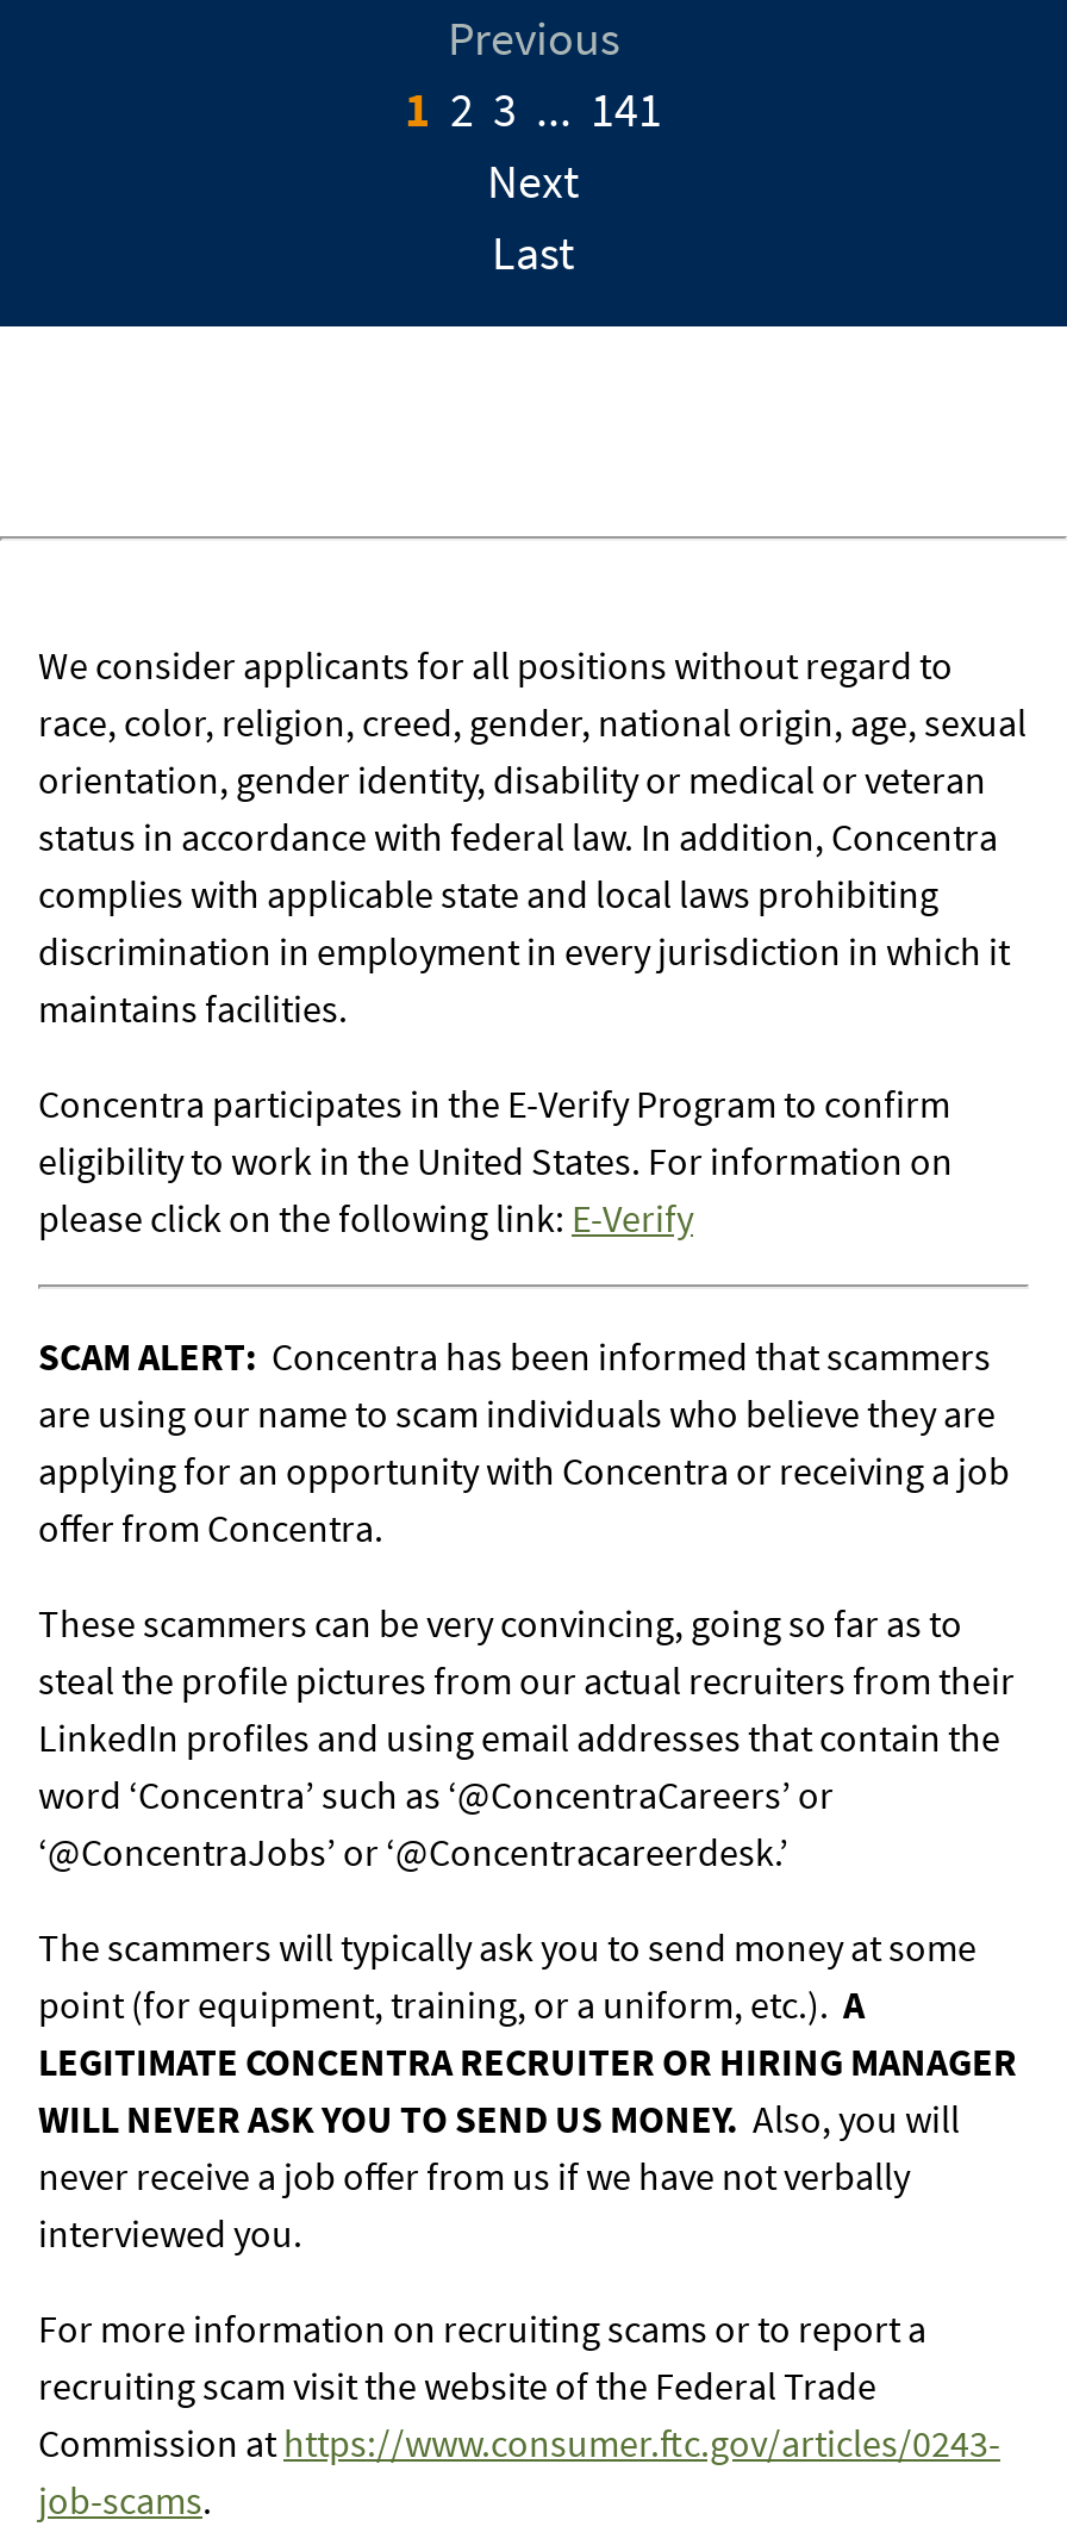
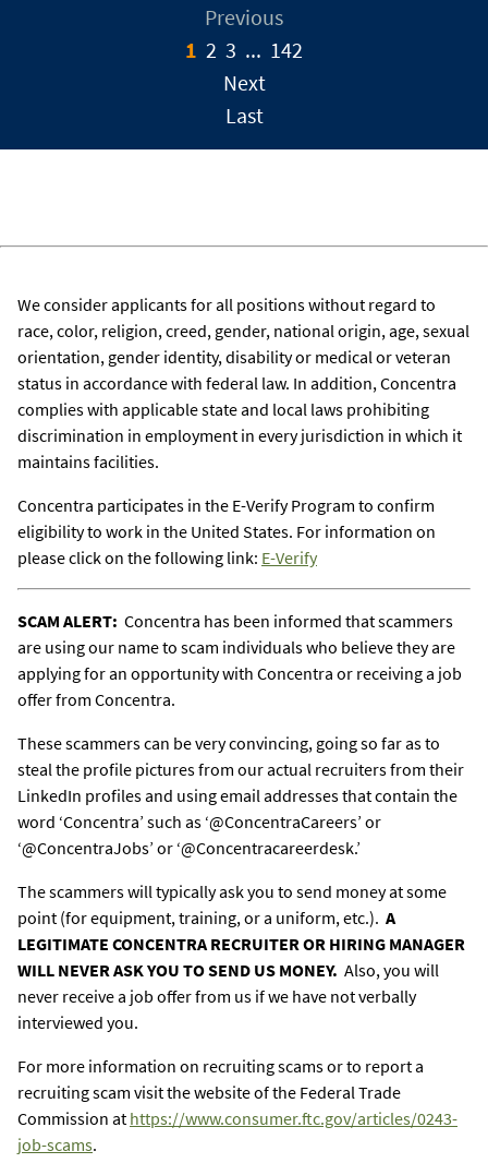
- 1 2 3 ... 141
+ 1 2 3 ... 142
